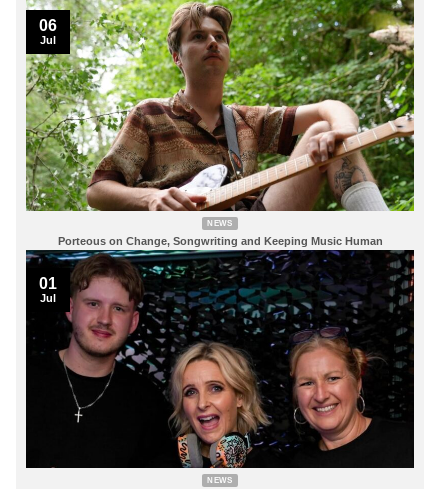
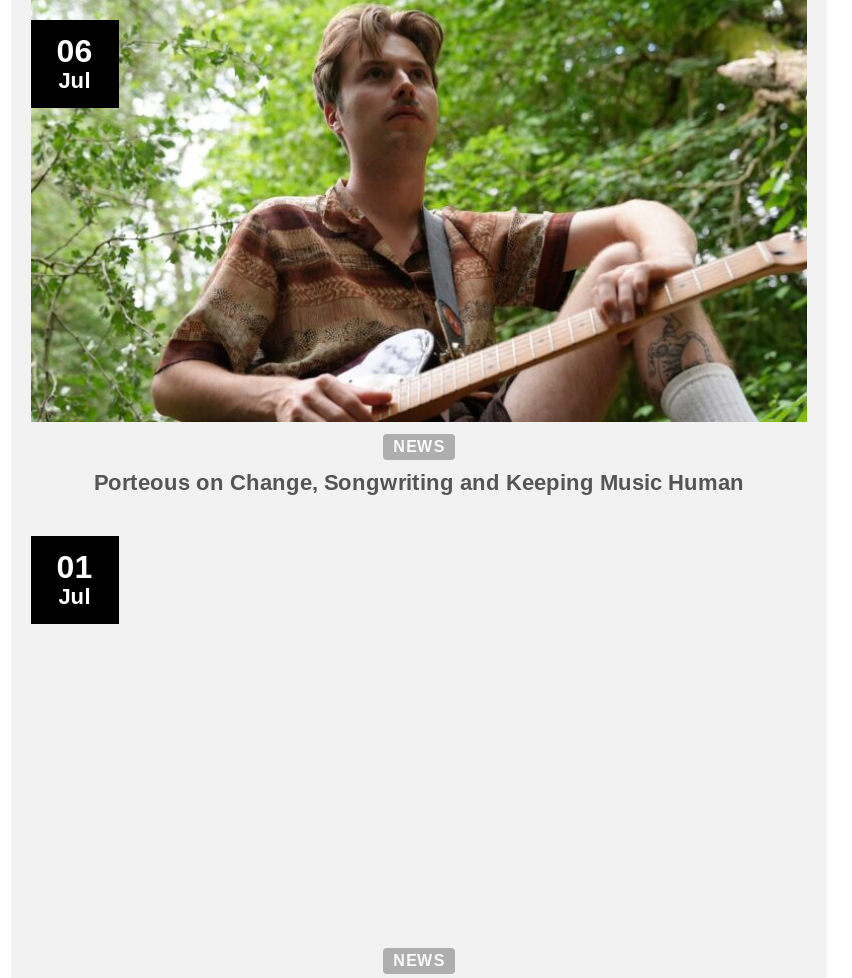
- [image]
